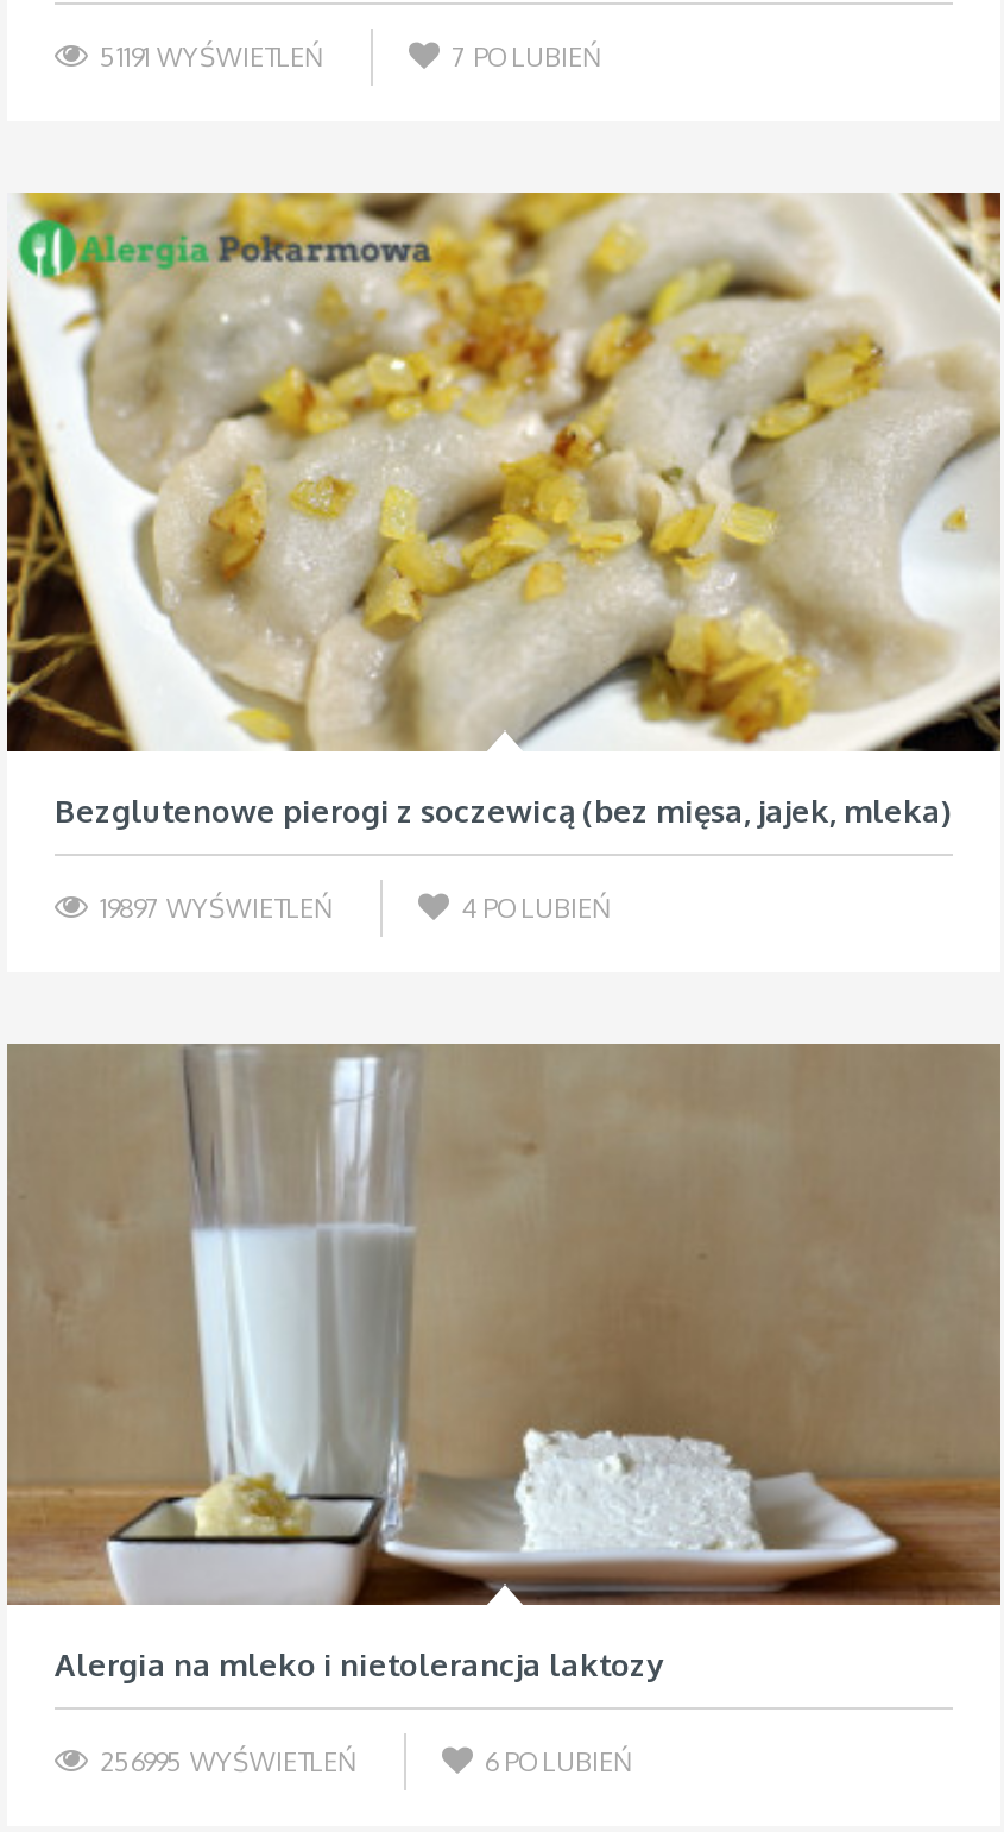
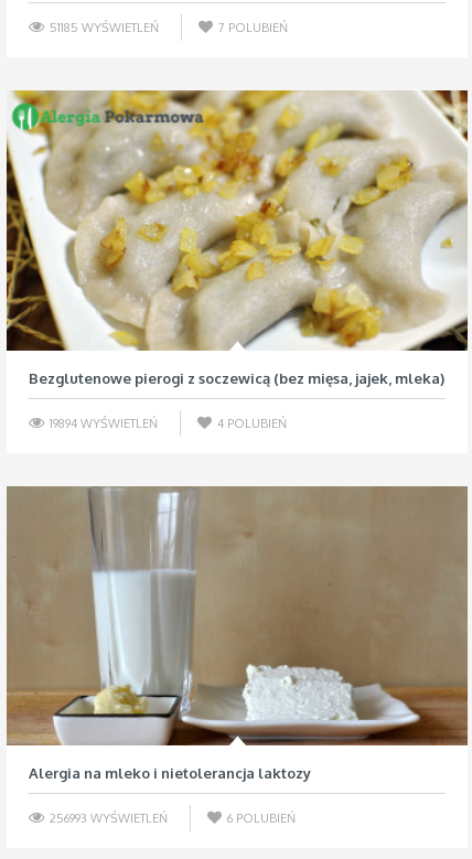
- 51191 WYŚWIETLEŃ
+ 51185 WYŚWIETLEŃ

- 19897 WYŚWIETLEŃ
+ 19894 WYŚWIETLEŃ

- 256995 WYŚWIETLEŃ
+ 256993 WYŚWIETLEŃ
